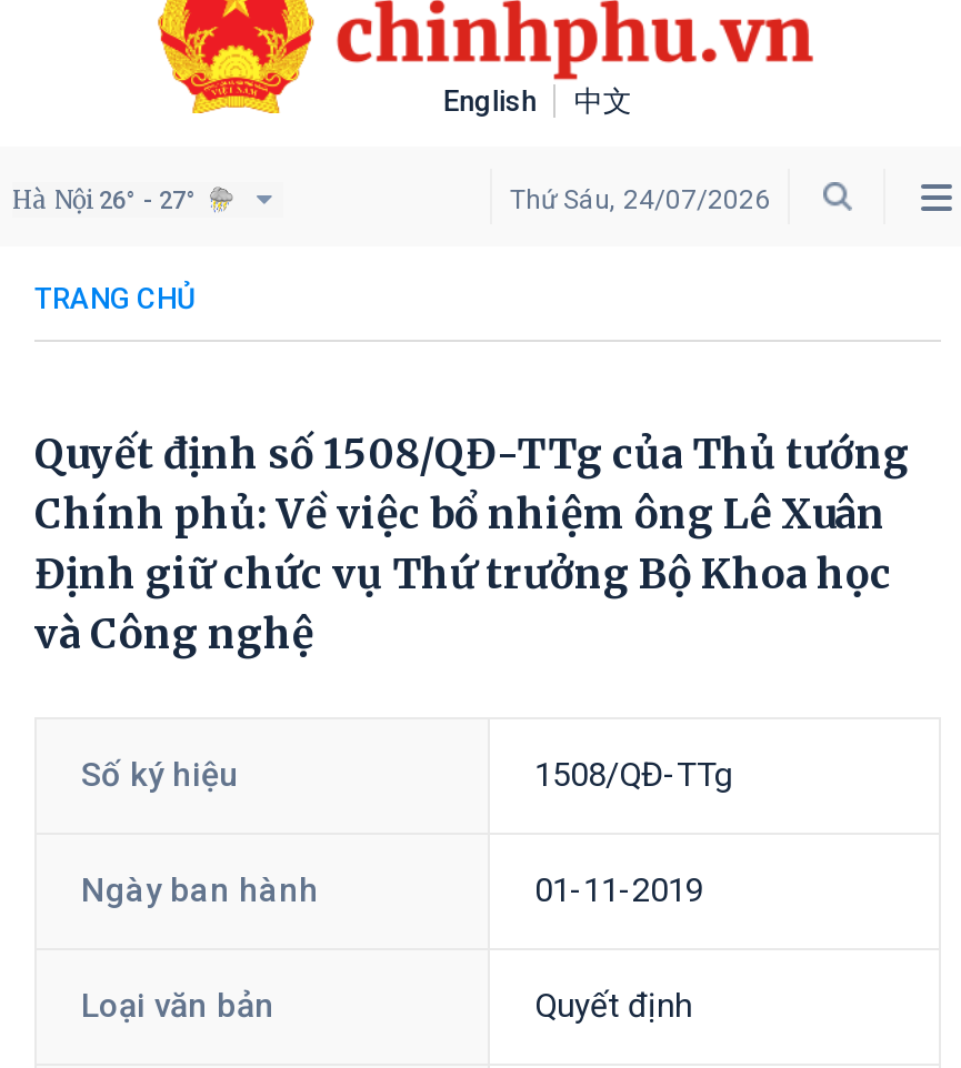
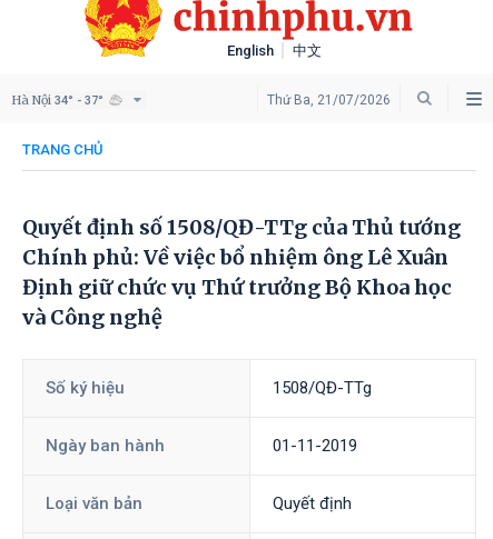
- Hà Nội 26° - 27°
+ Hà Nội 34° - 37°

- Thứ Sáu, 24/07/2026
+ Thứ Ba, 21/07/2026
